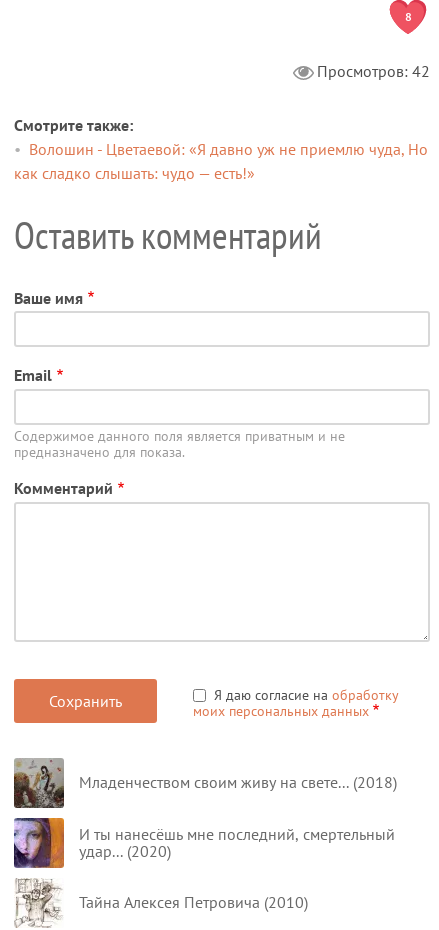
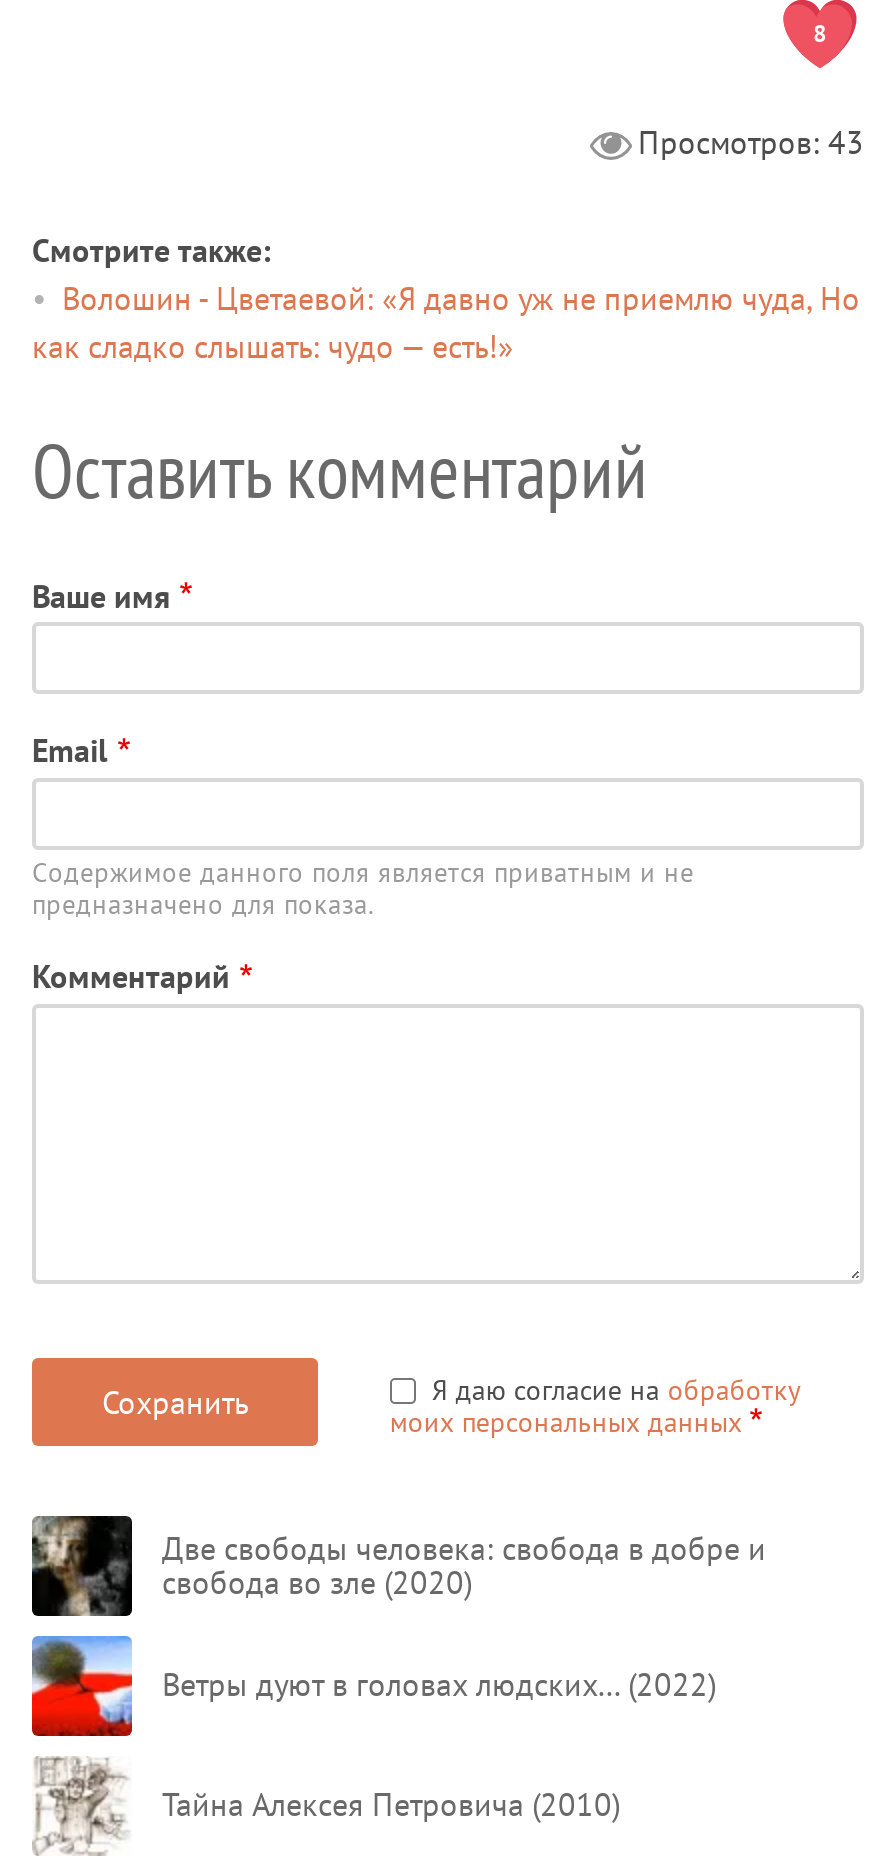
- Просмотров: 42
+ Просмотров: 43

- [image]
- Младенчеством своим живу на свете... (2018)
+ [image]
+ Две свободы человека: свобода в добре и
+ свобода во зле (2020)

- [image]
- И ты нанесёшь мне последний, смертельный
- удар... (2020)
+ [image]
+ Ветры дуют в головах людских... (2022)
